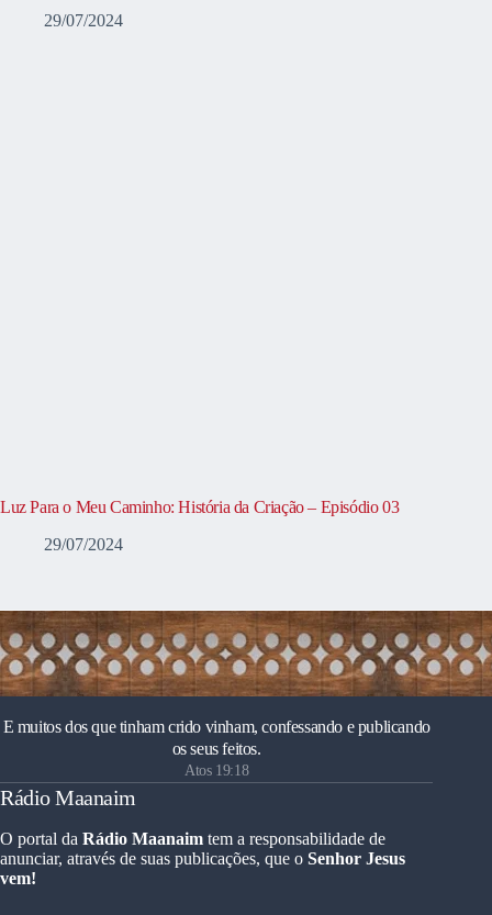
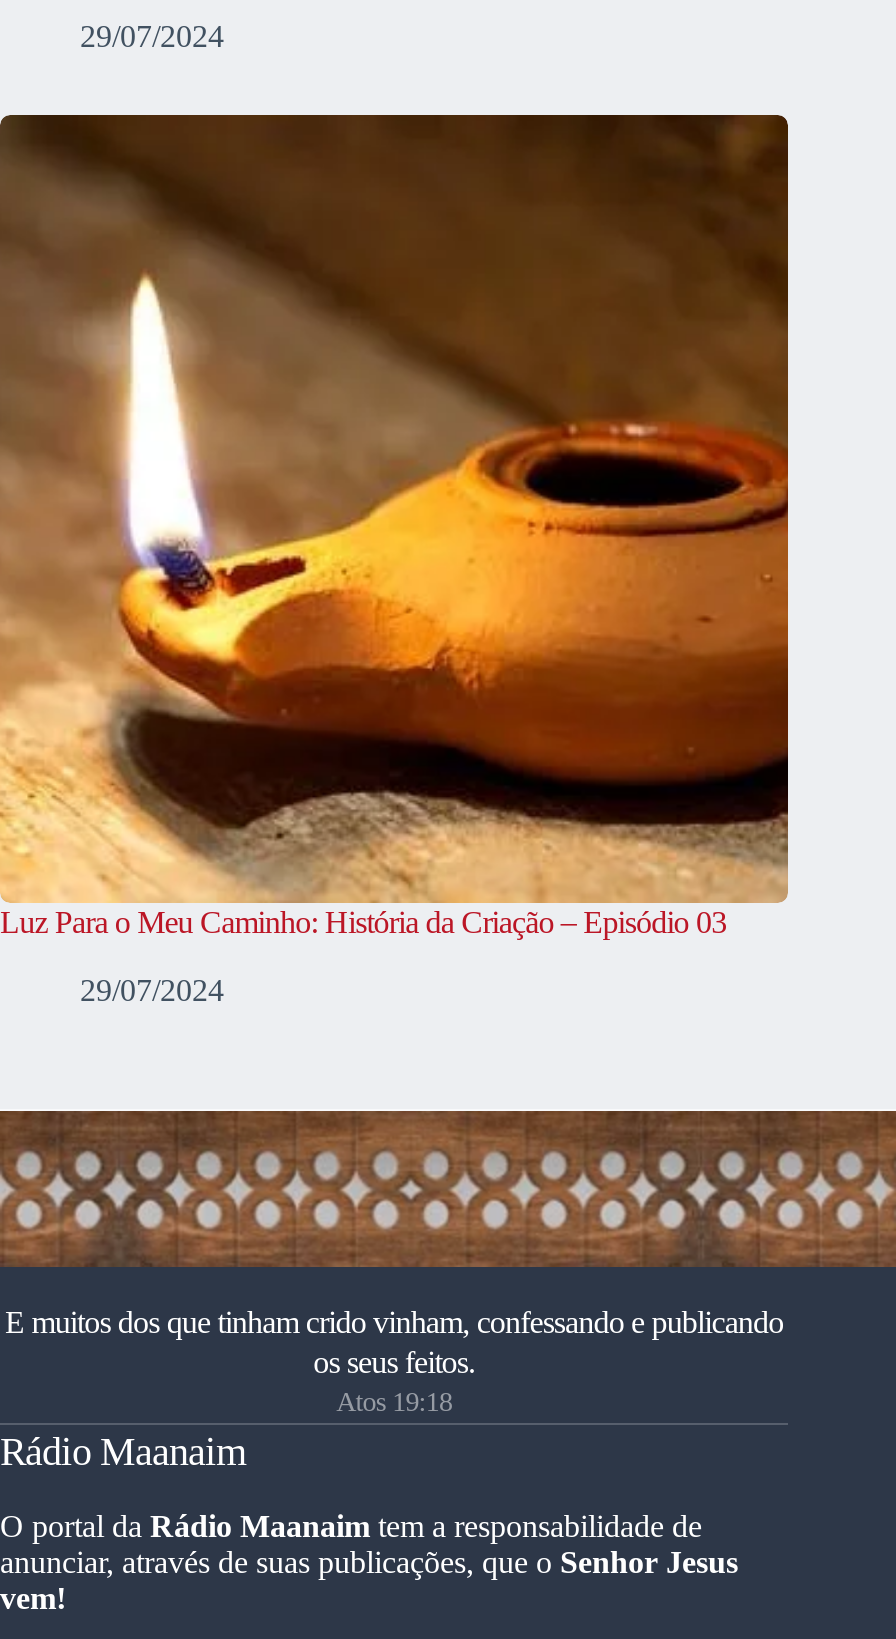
+ [image]
